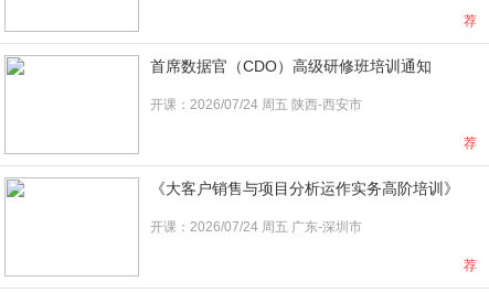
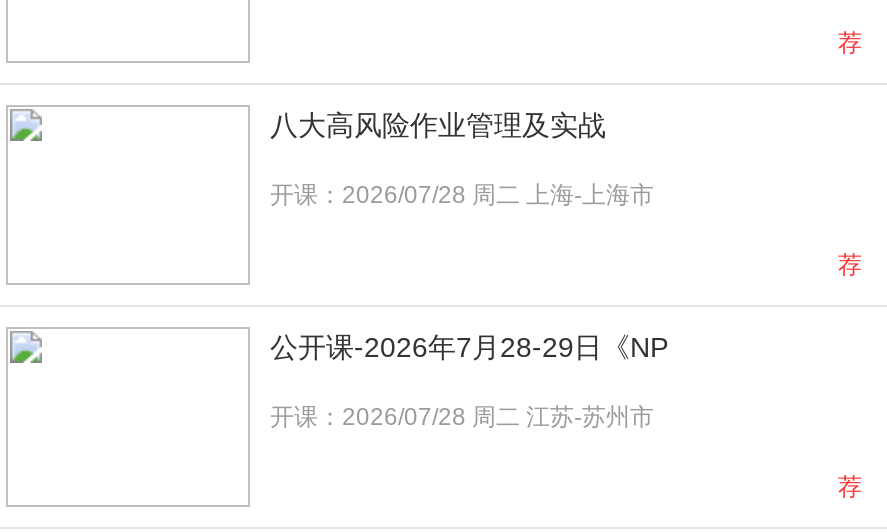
- 首席数据官（CDO）高级研修班培训通知
+ 八大高风险作业管理及实战

- 开课：2026/07/24 周五 陕西-西安市
+ 开课：2026/07/28 周二 上海-上海市

- 《大客户销售与项目分析运作实务高阶培训》
+ 公开课-2026年7月28-29日《NP

- 开课：2026/07/24 周五 广东-深圳市
+ 开课：2026/07/28 周二 江苏-苏州市
